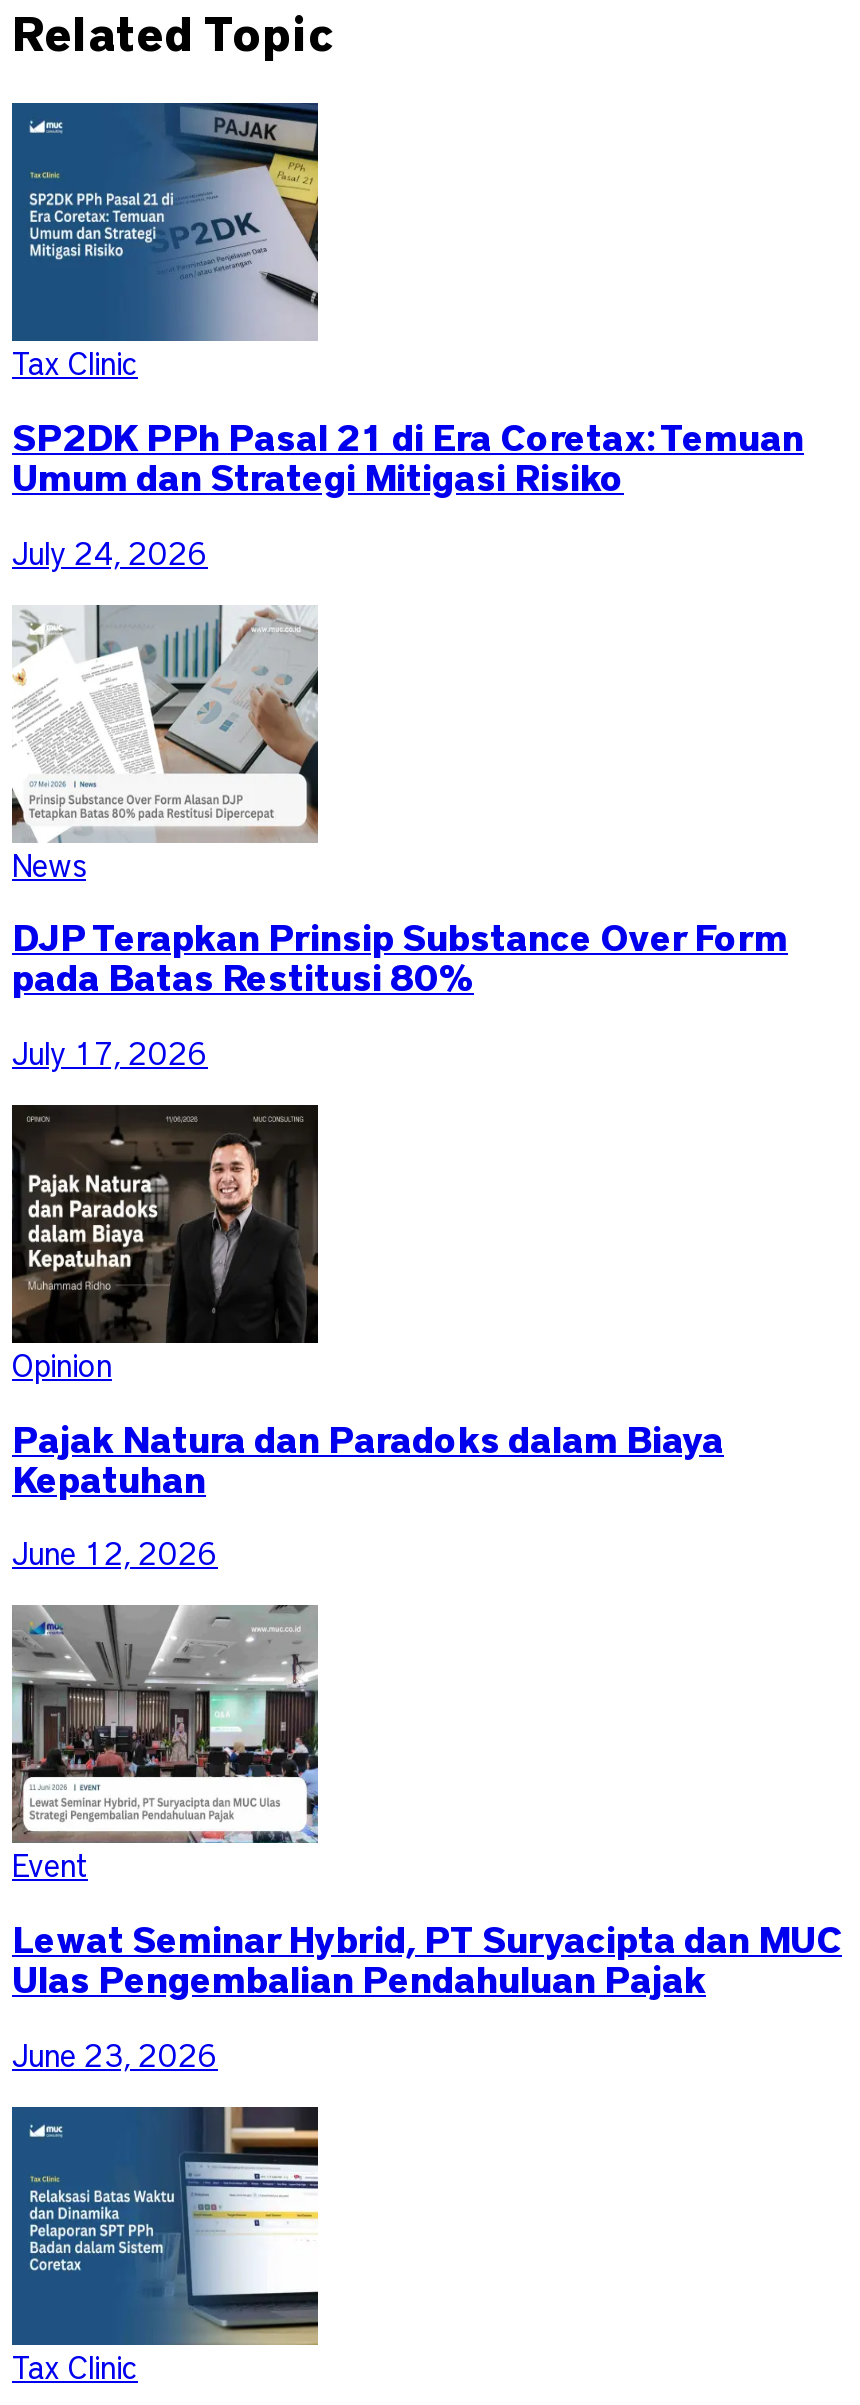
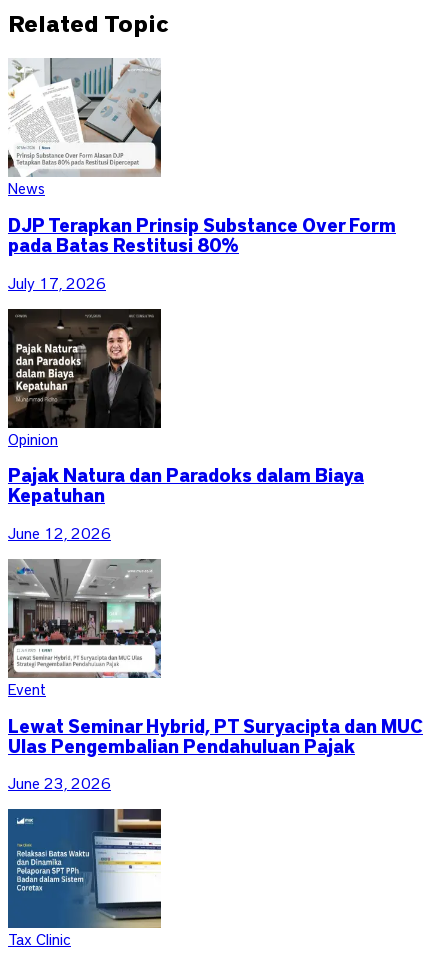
- [image]
- Tax Clinic
- SP2DK PPh Pasal 21 di Era Coretax: Temuan
- Umum dan Strategi Mitigasi Risiko
- July 24, 2026
